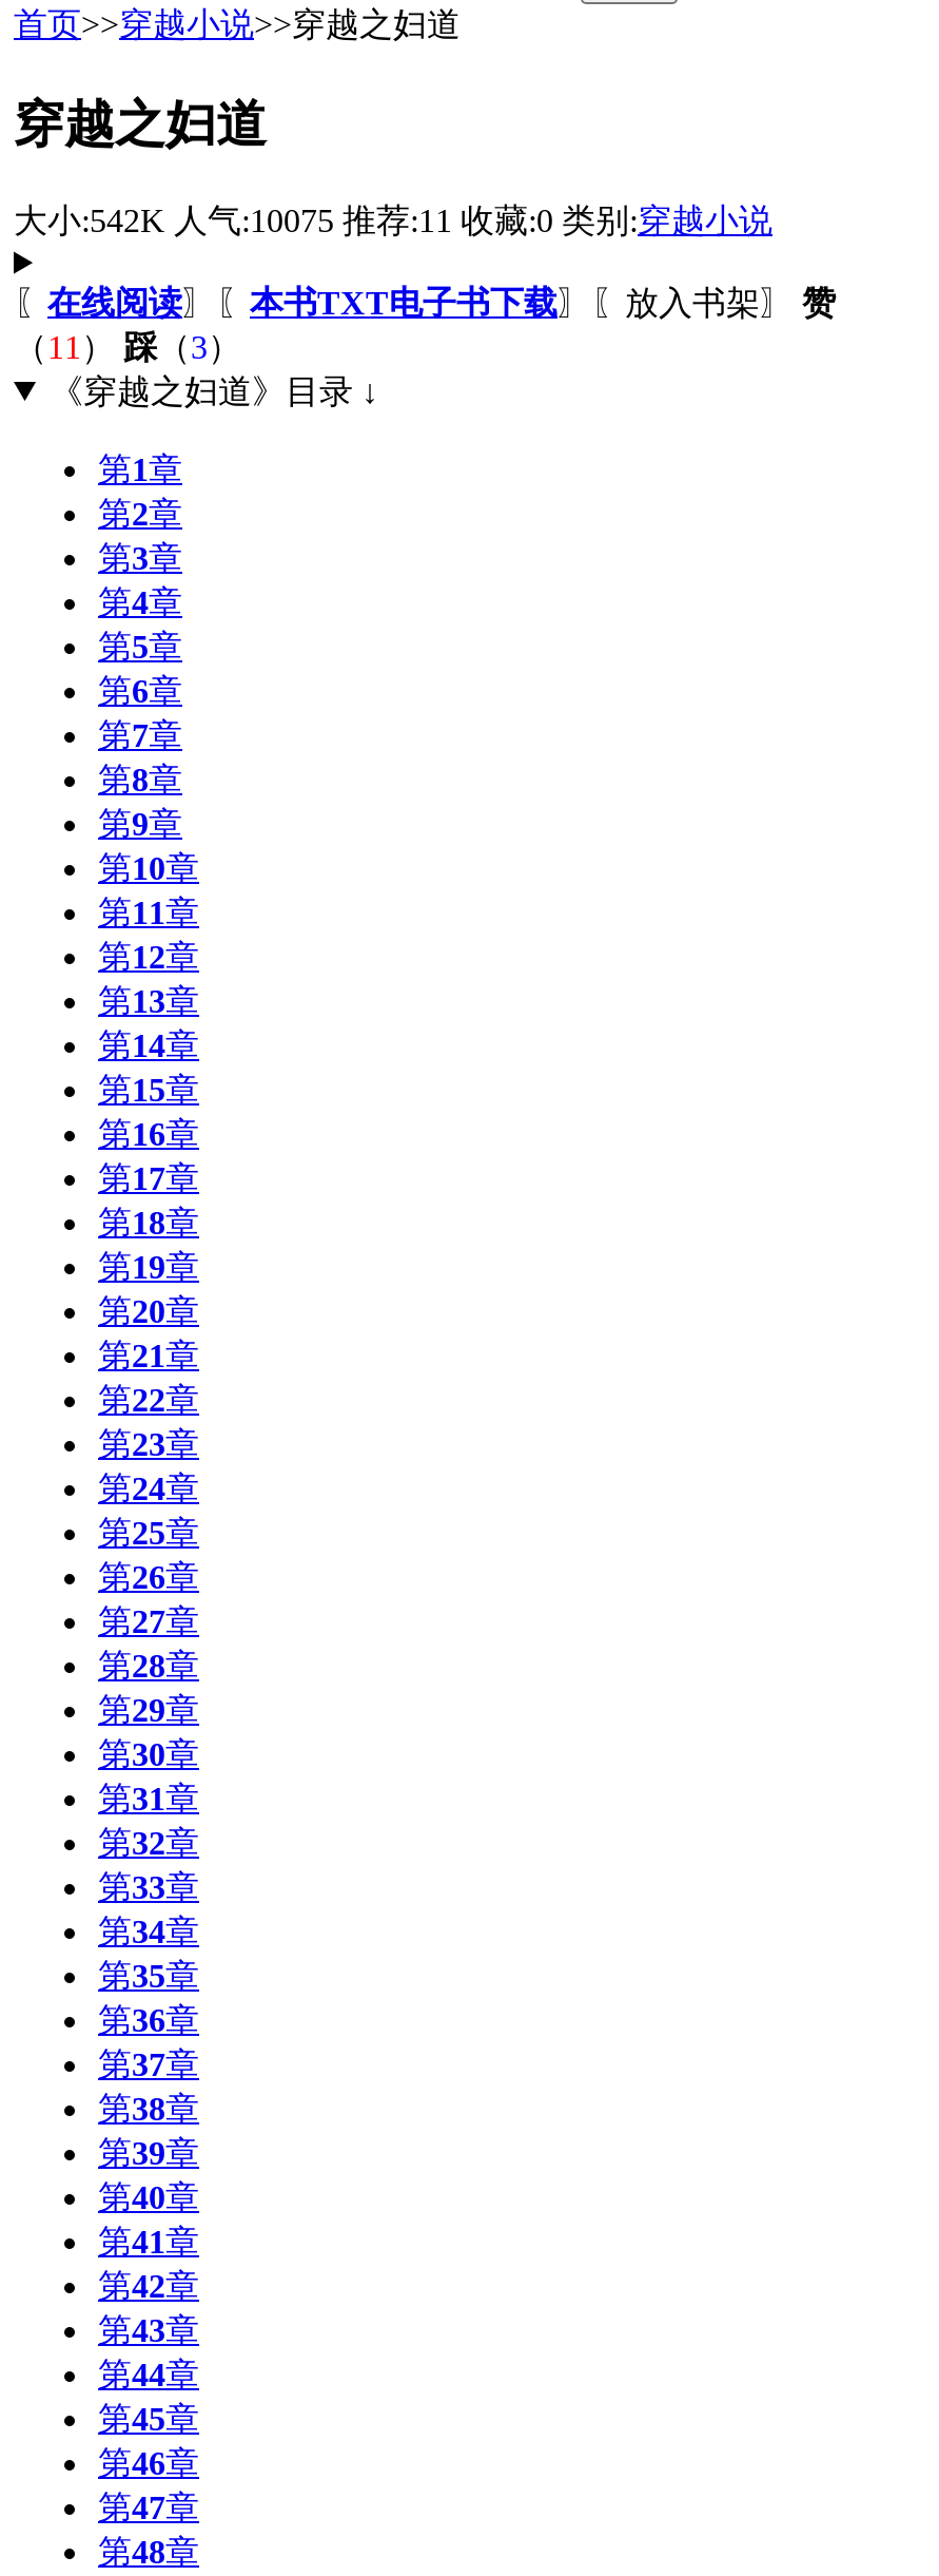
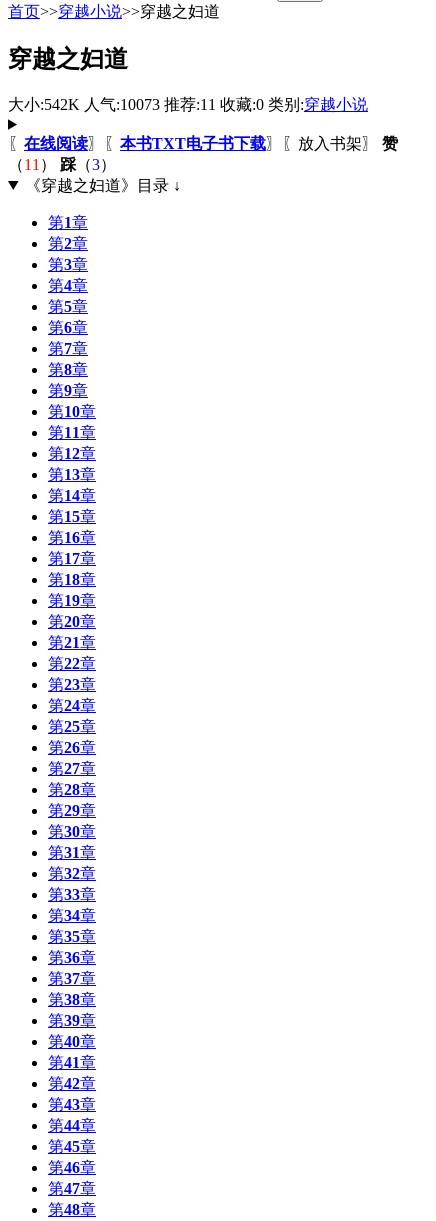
- 大小:542K 人气:10075 推荐:11 收藏:0 类别:穿越小说
+ 大小:542K 人气:10073 推荐:11 收藏:0 类别:穿越小说
